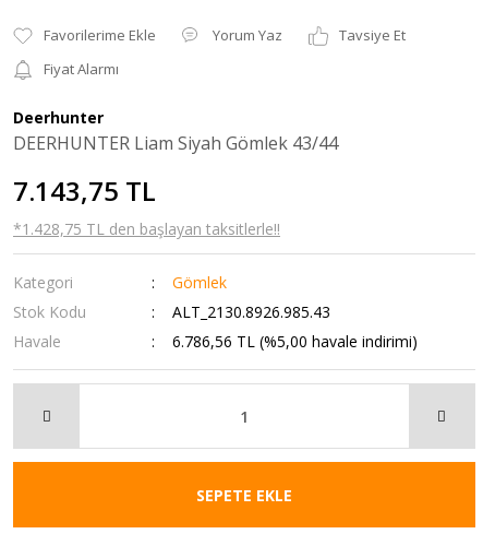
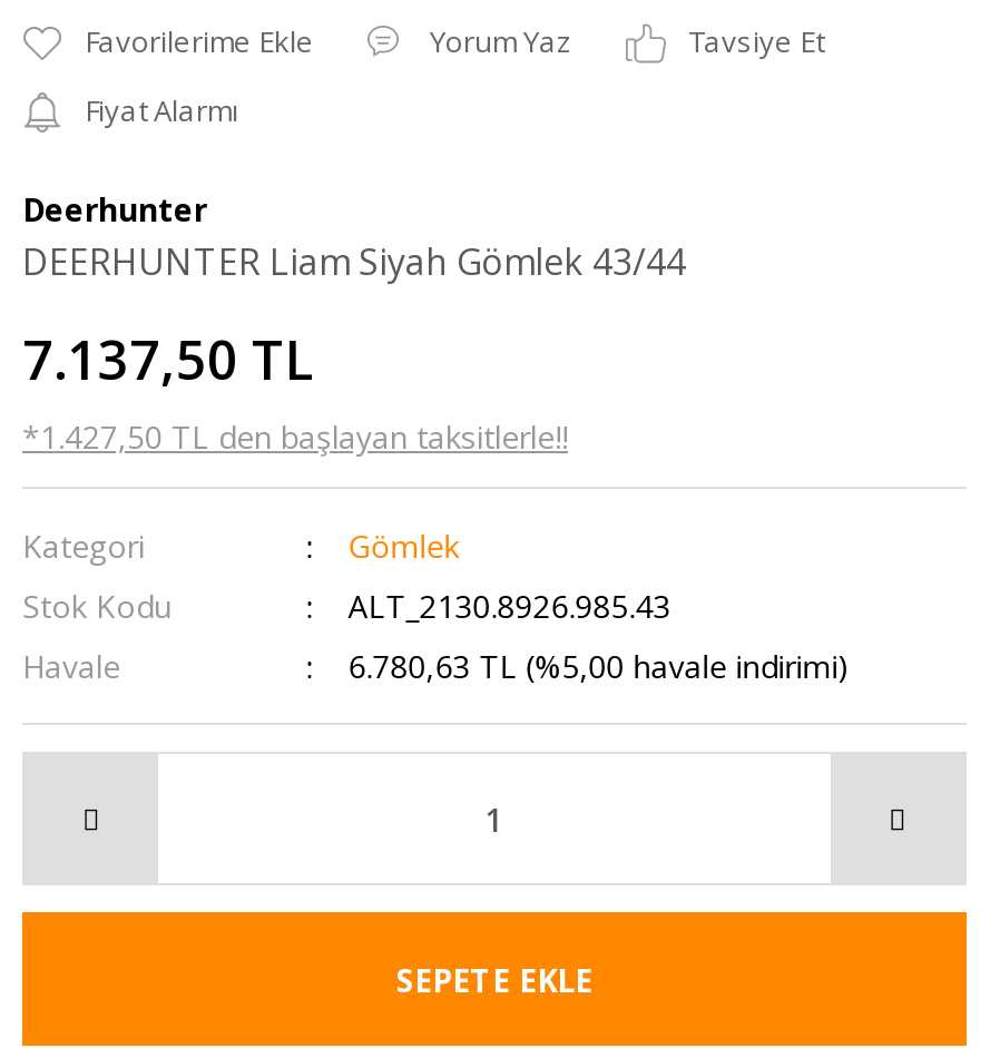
- 7.143,75 TL
+ 7.137,50 TL

- *1.428,75 TL den başlayan taksitlerle!!
+ *1.427,50 TL den başlayan taksitlerle!!

- 6.786,56 TL (%5,00 havale indirimi)
+ 6.780,63 TL (%5,00 havale indirimi)
